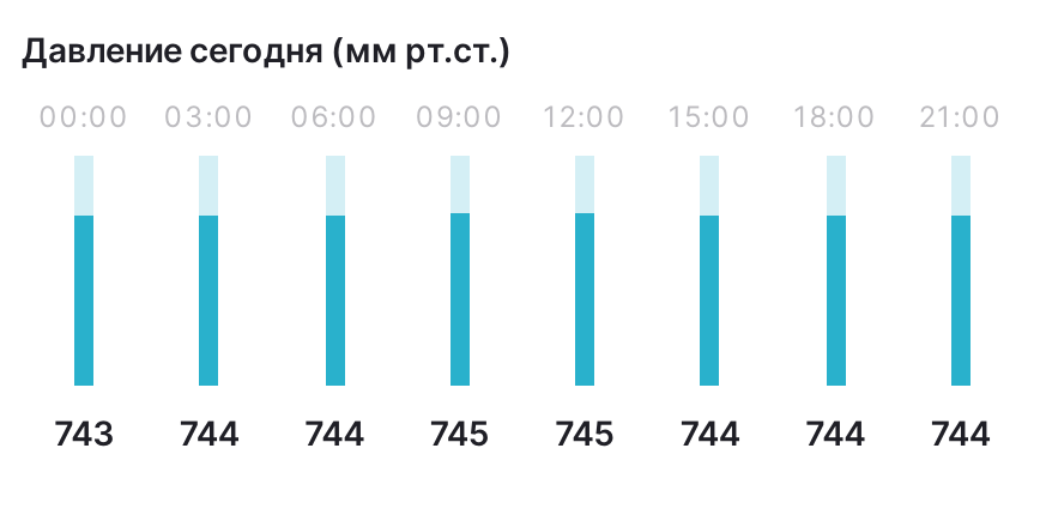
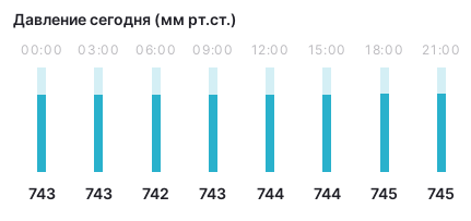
- 744
+ 743

- 744
+ 742

- 745
+ 743

- 745
+ 744

- 744
+ 745

- 744
+ 745
